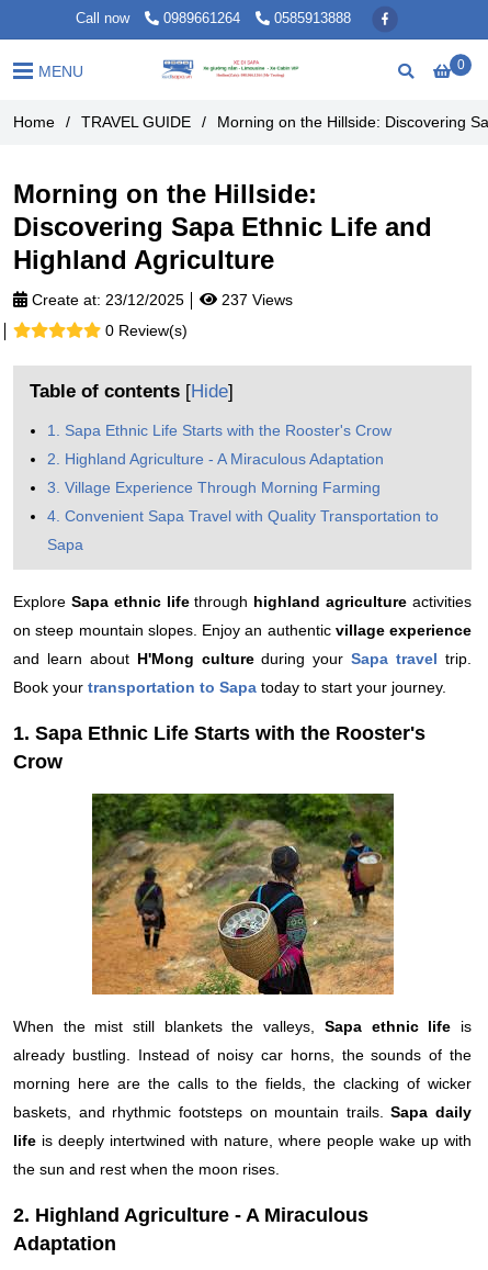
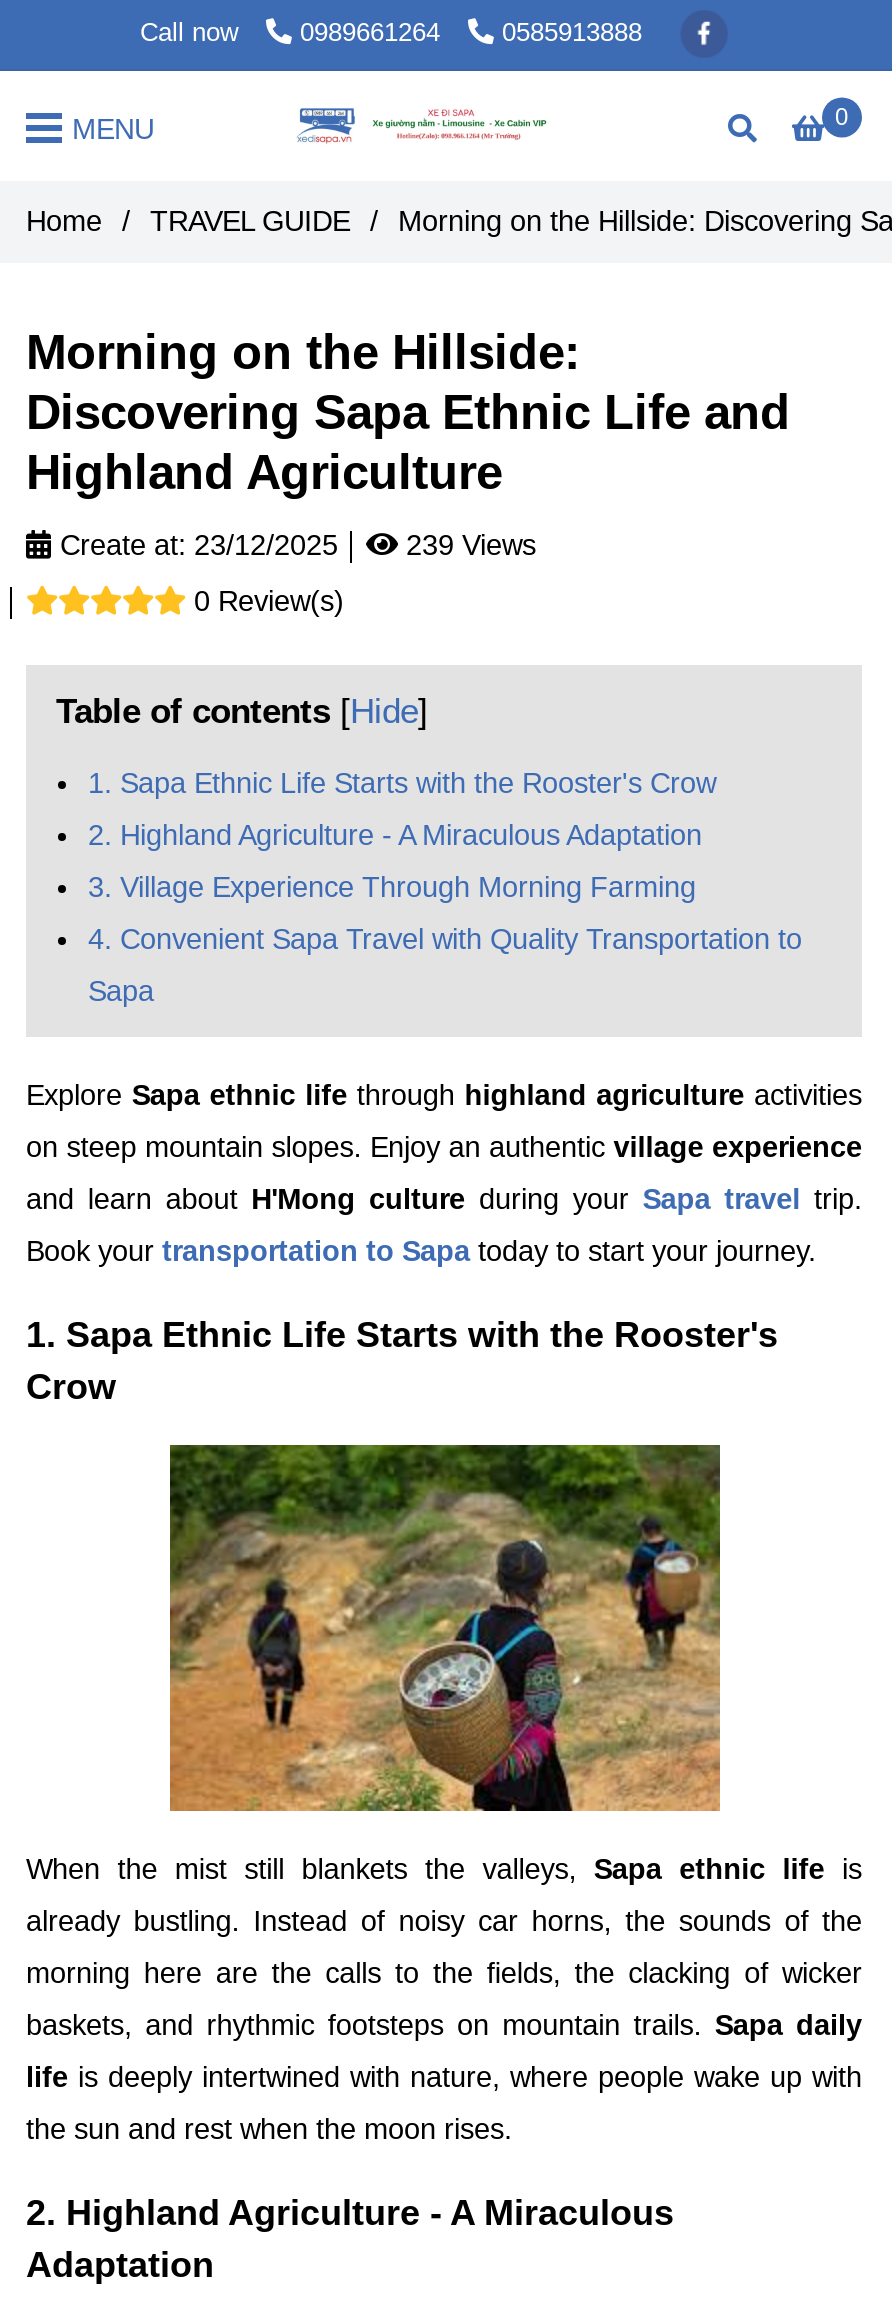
- Create at: 23/12/2025 237 Views
+ Create at: 23/12/2025 239 Views
